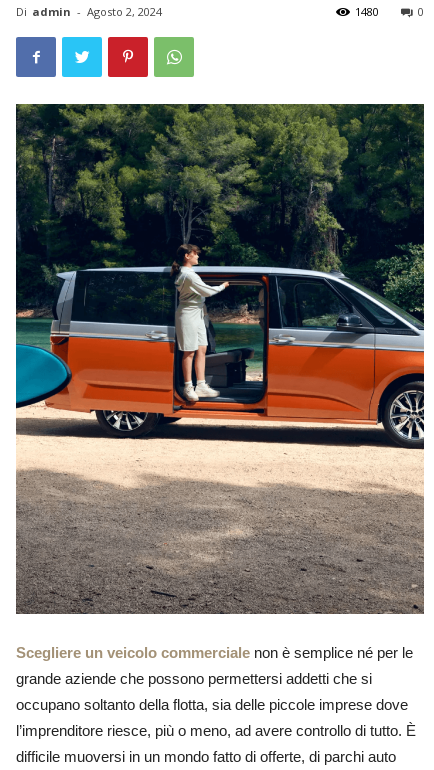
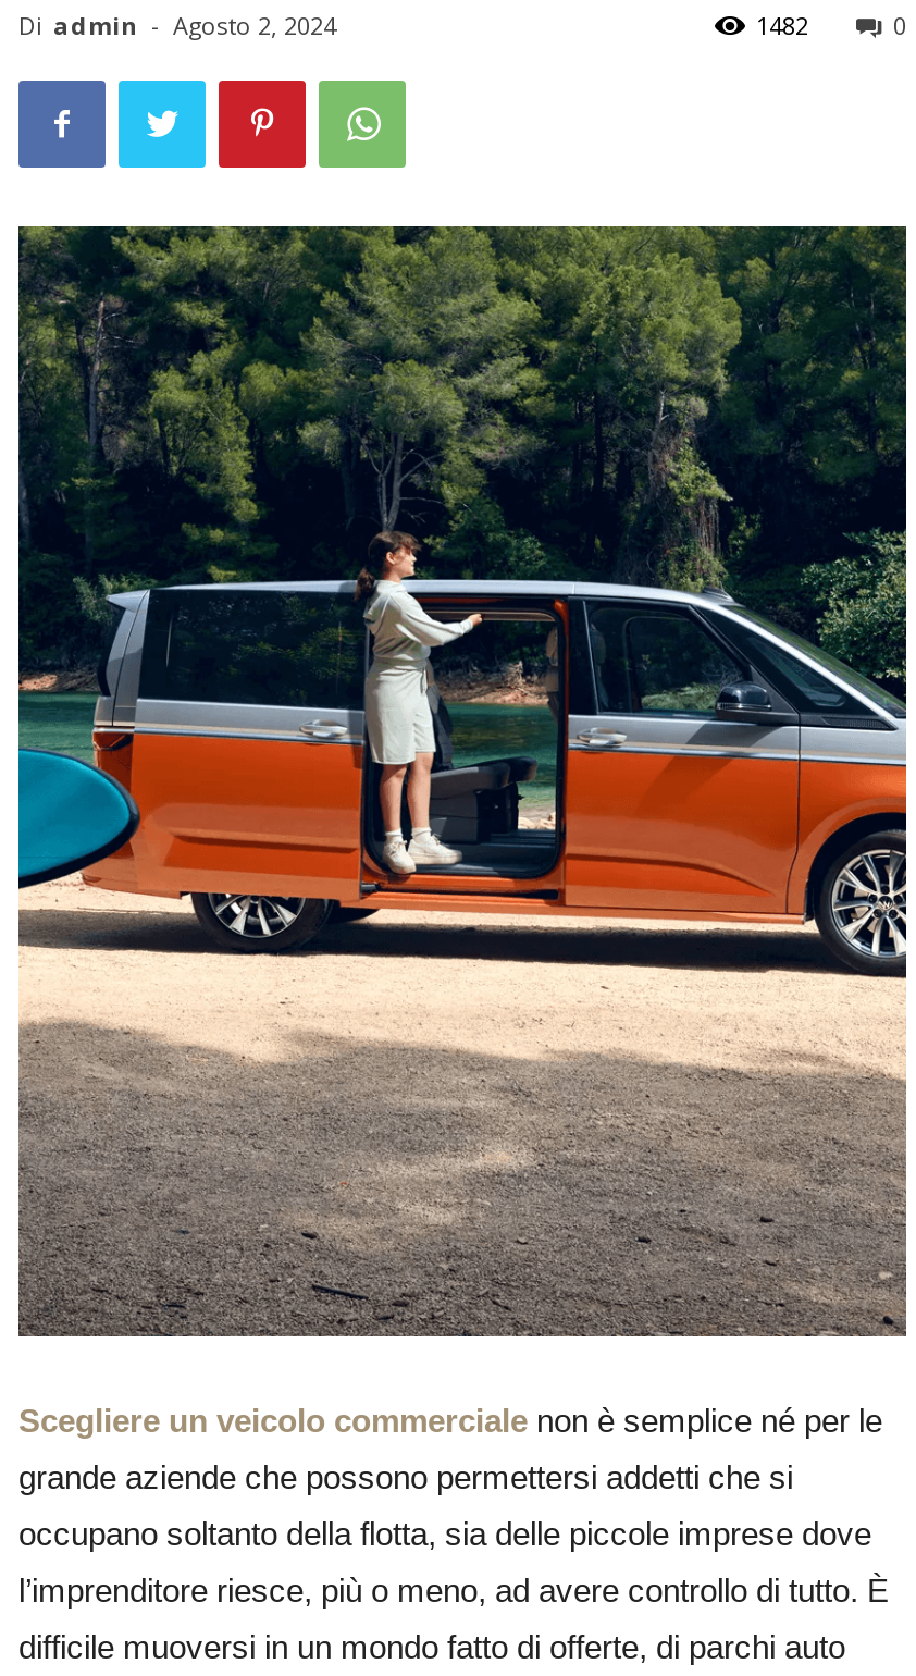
- 1480
+ 1482
